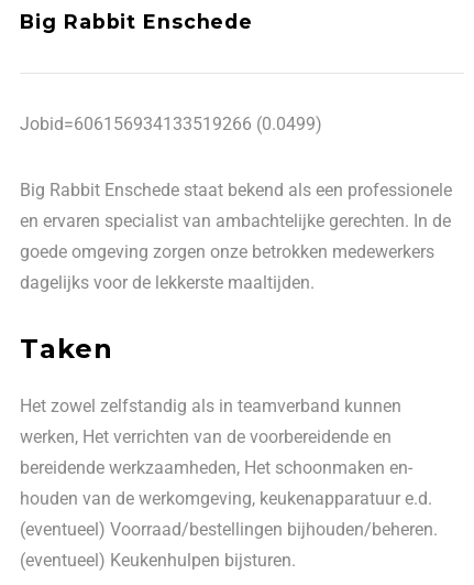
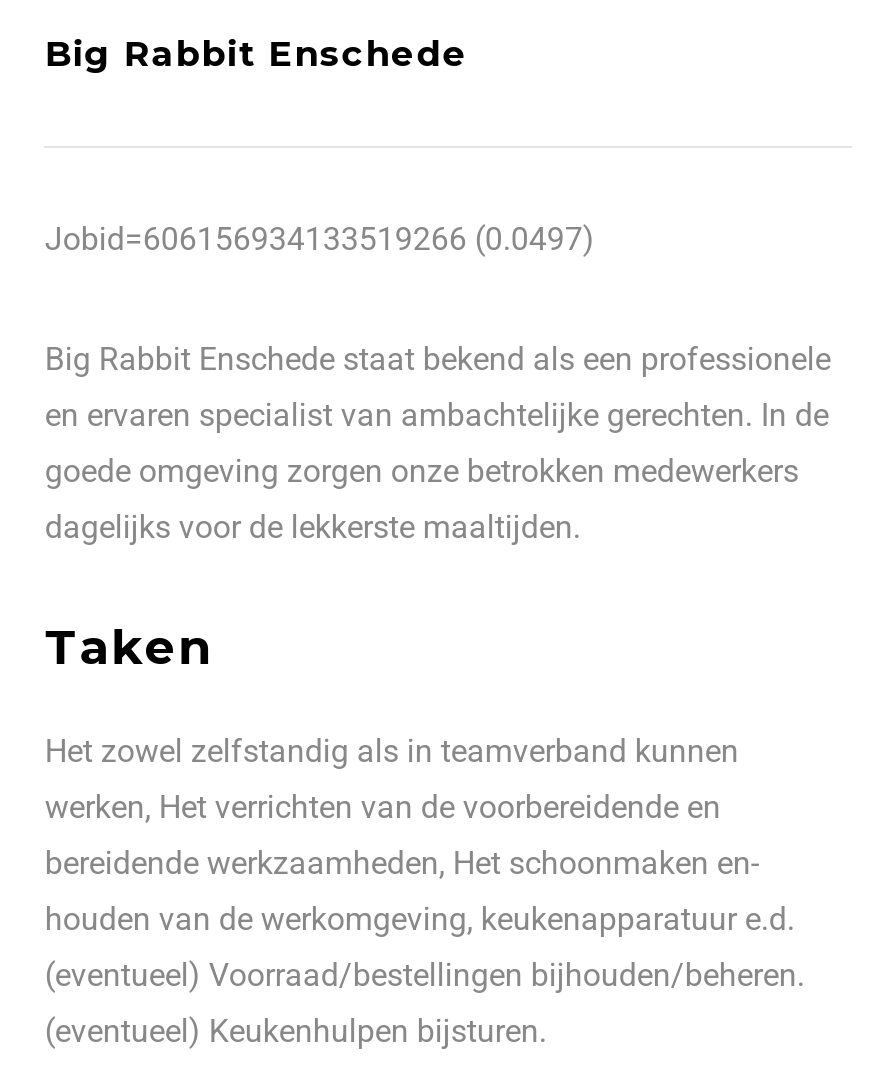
- Jobid=606156934133519266 (0.0499)
+ Jobid=606156934133519266 (0.0497)
